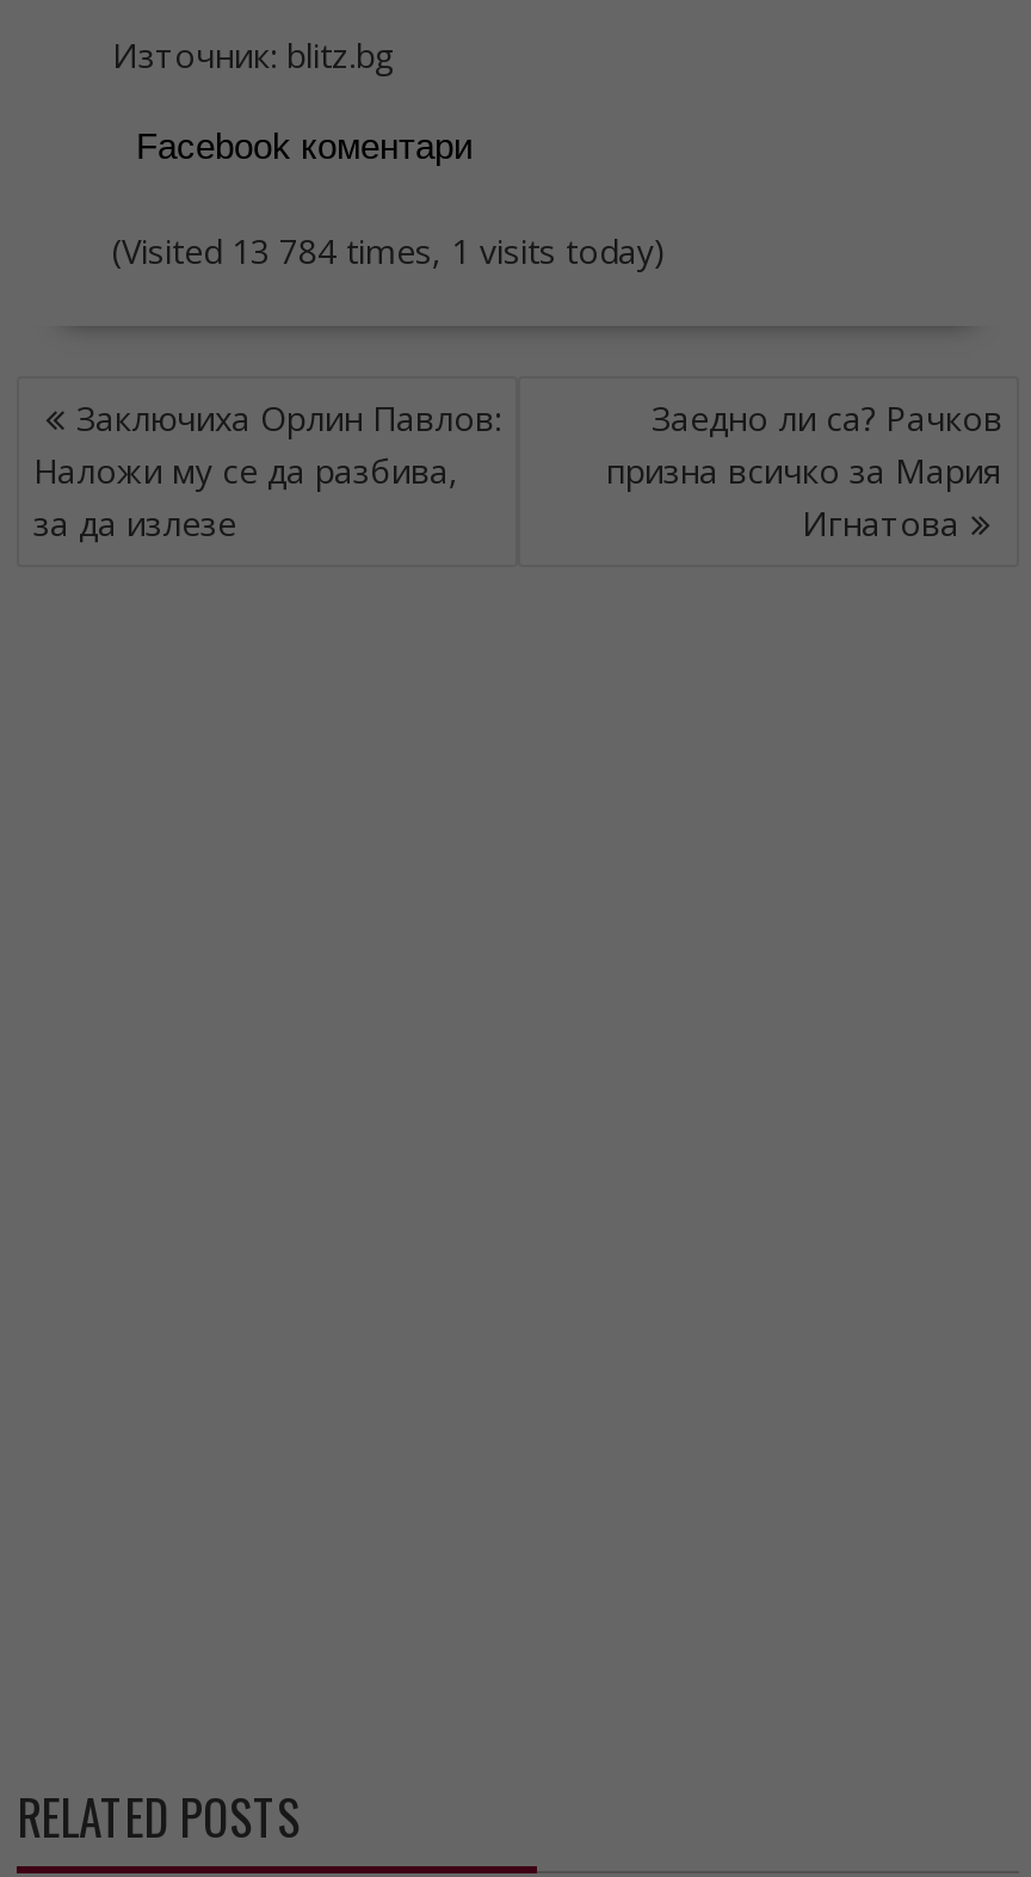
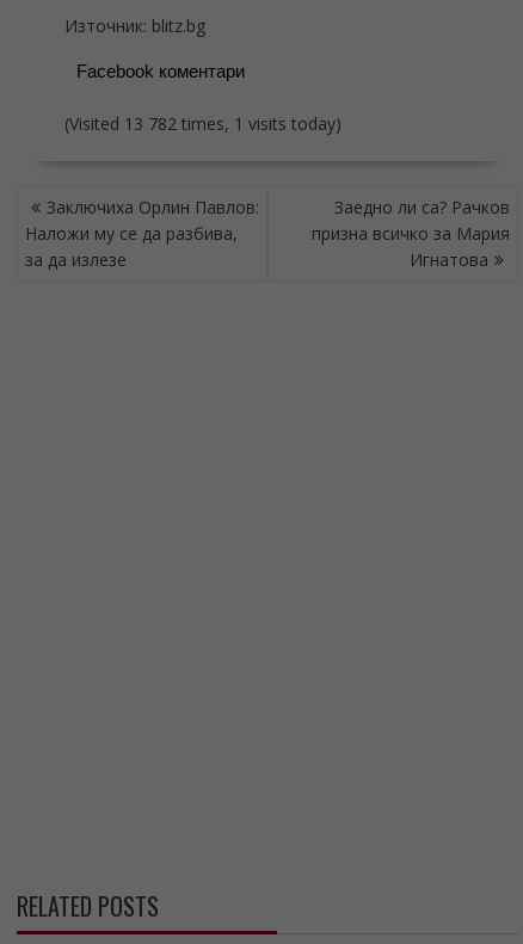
- (Visited 13 784 times, 1 visits today)
+ (Visited 13 782 times, 1 visits today)
